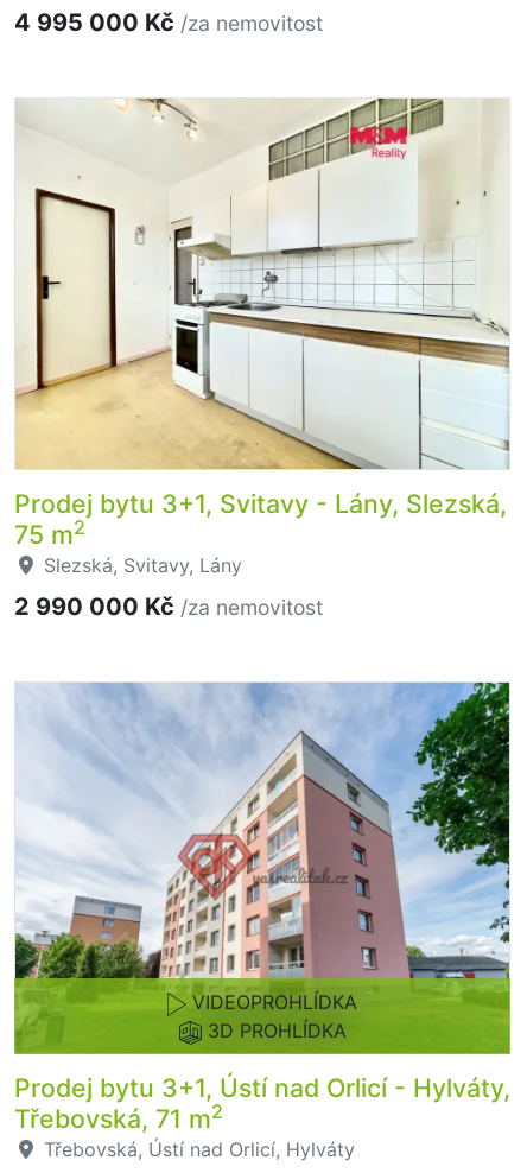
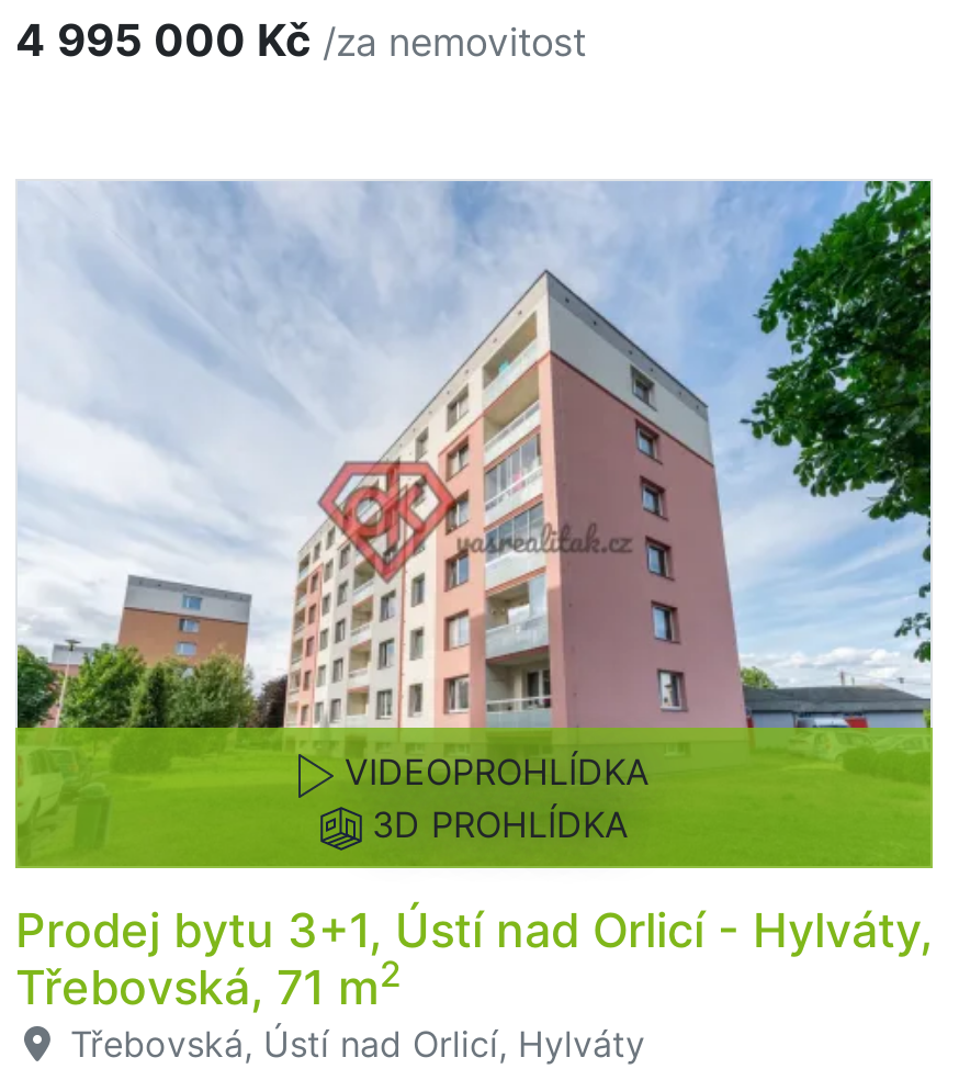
- [image]
- Prodej bytu 3+1, Svitavy - Lány, Slezská,
- 75 m2
- Slezská, Svitavy, Lány
- 2 990 000 Kč /za nemovitost
